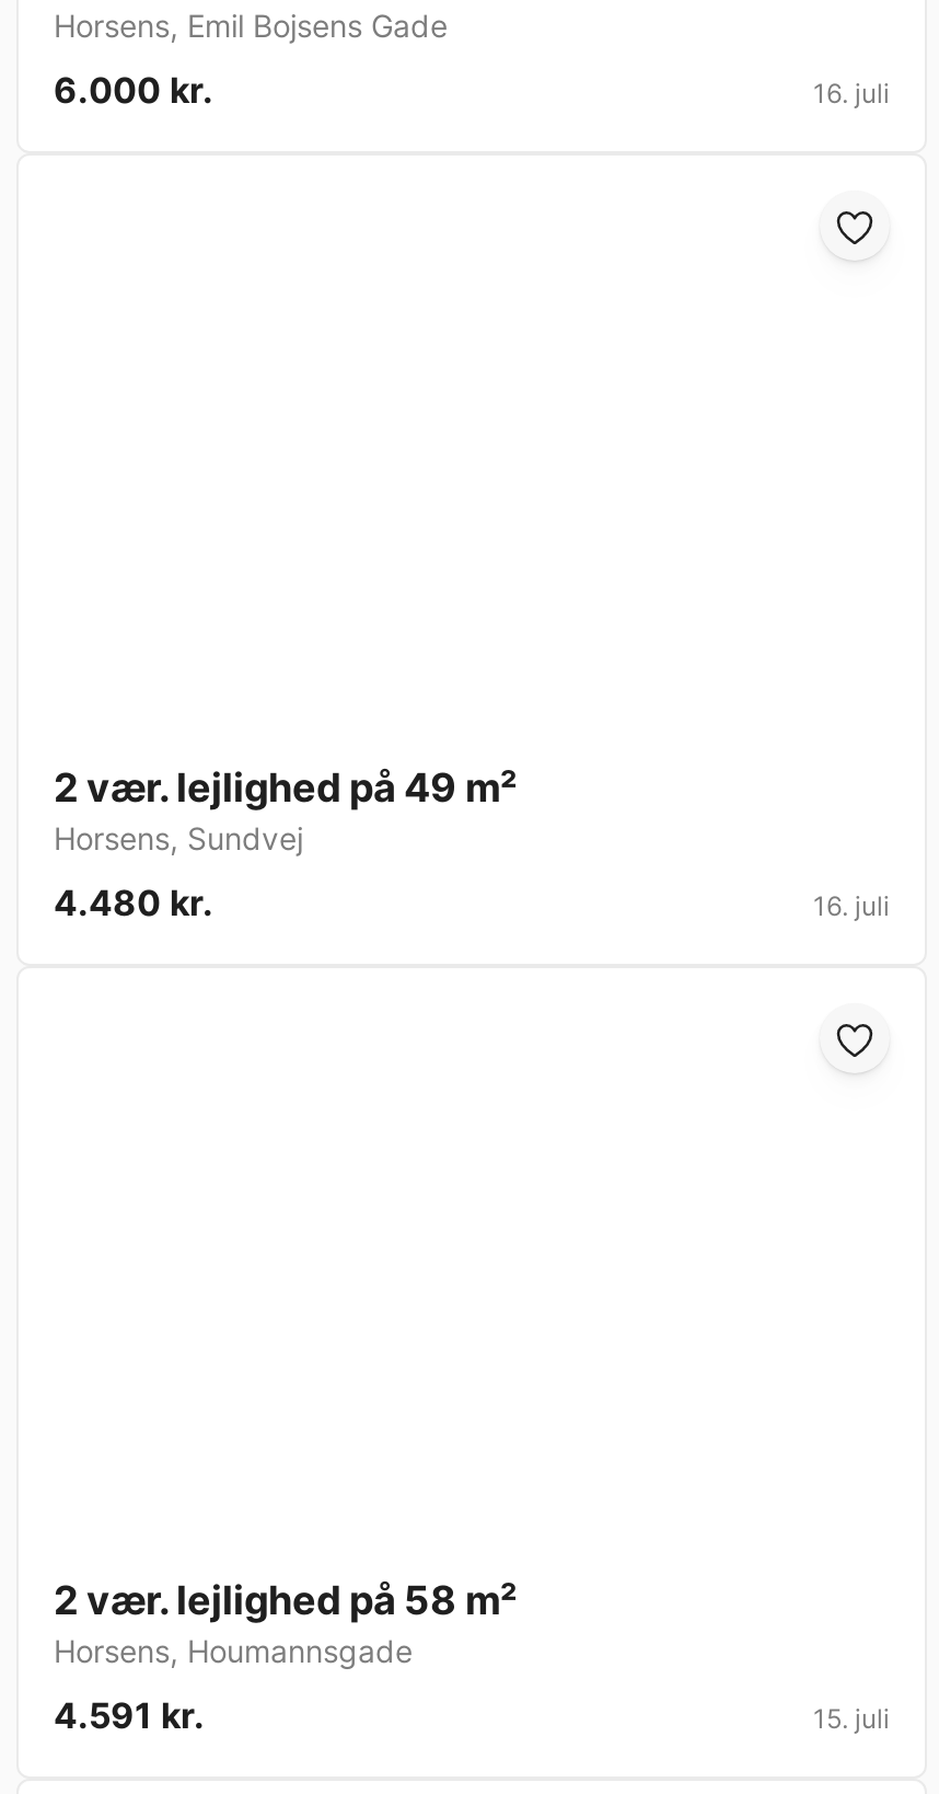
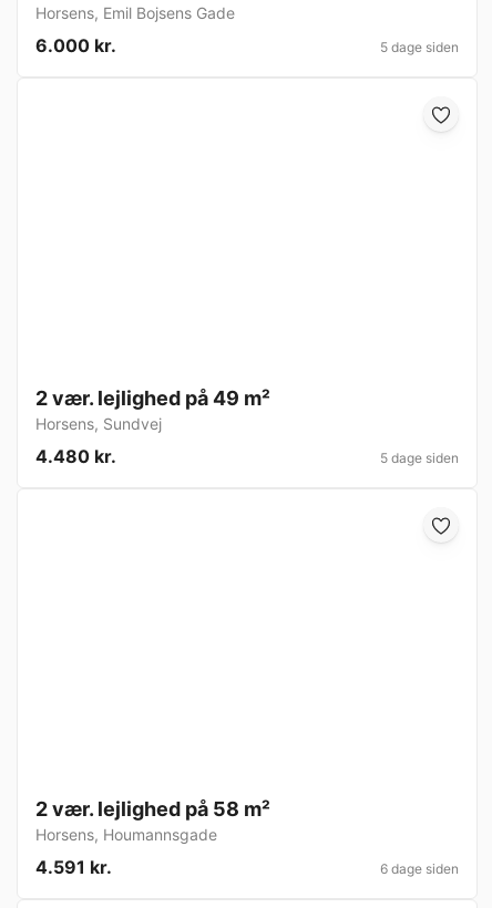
- 16. juli
+ 5 dage siden

- 16. juli
+ 5 dage siden

- 15. juli
+ 6 dage siden
